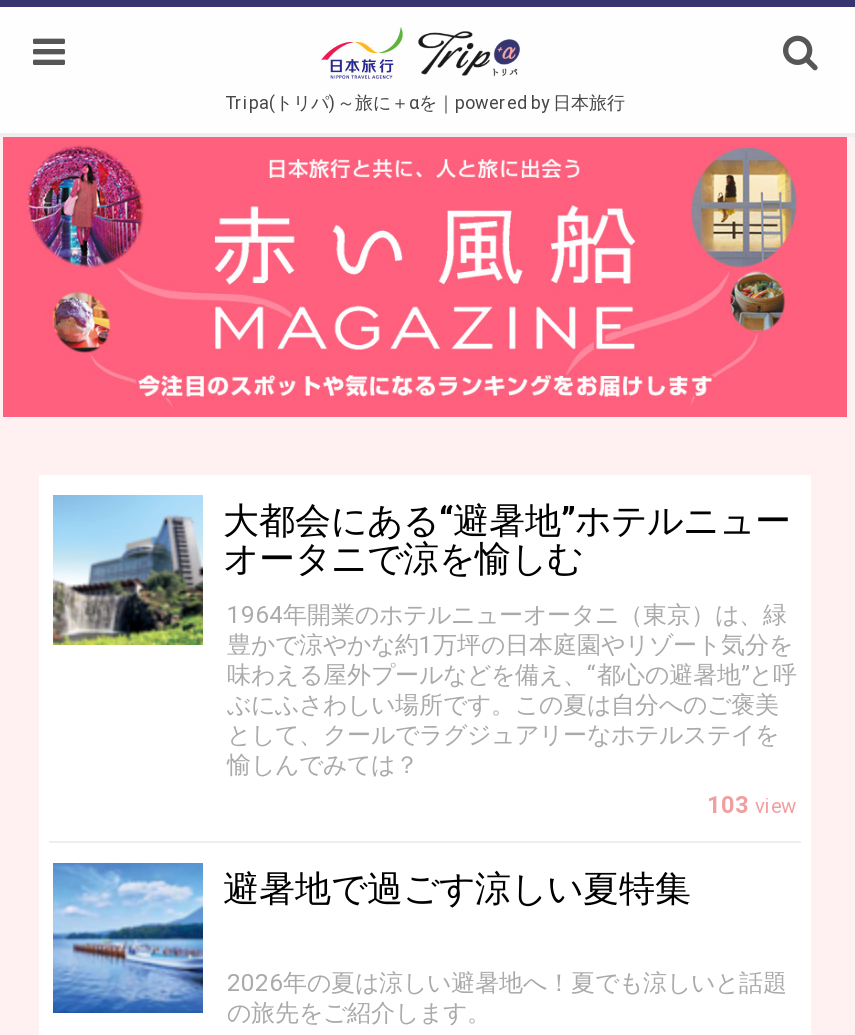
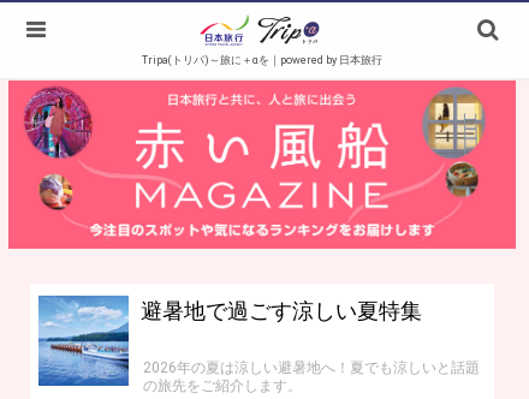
- [image]
- 大都会にある“避暑地”ホテルニュー
- オータニで涼を愉しむ
- 1964年開業のホテルニューオータニ（東京）は、緑
- 豊かで涼やかな約1万坪の日本庭園やリゾート気分を
- 味わえる屋外プールなどを備え、“都心の避暑地”と呼
- ぶにふさわしい場所です。この夏は自分へのご褒美
- として、クールでラグジュアリーなホテルステイを
- 愉しんでみては？
- 103 view
